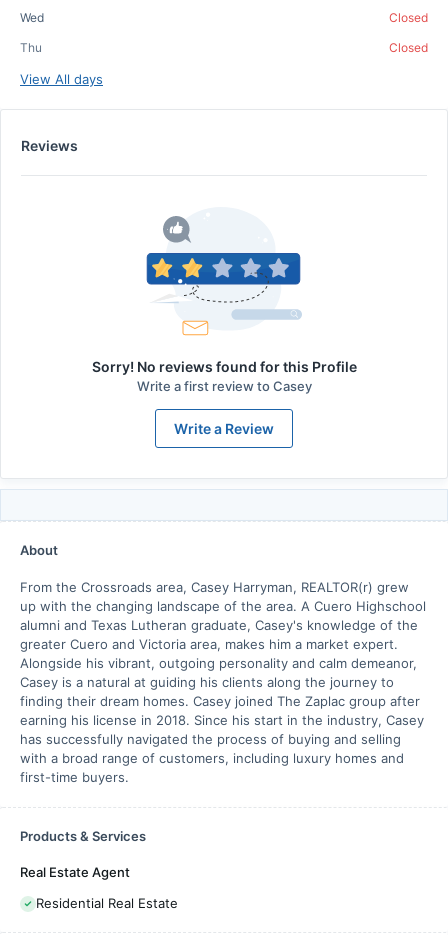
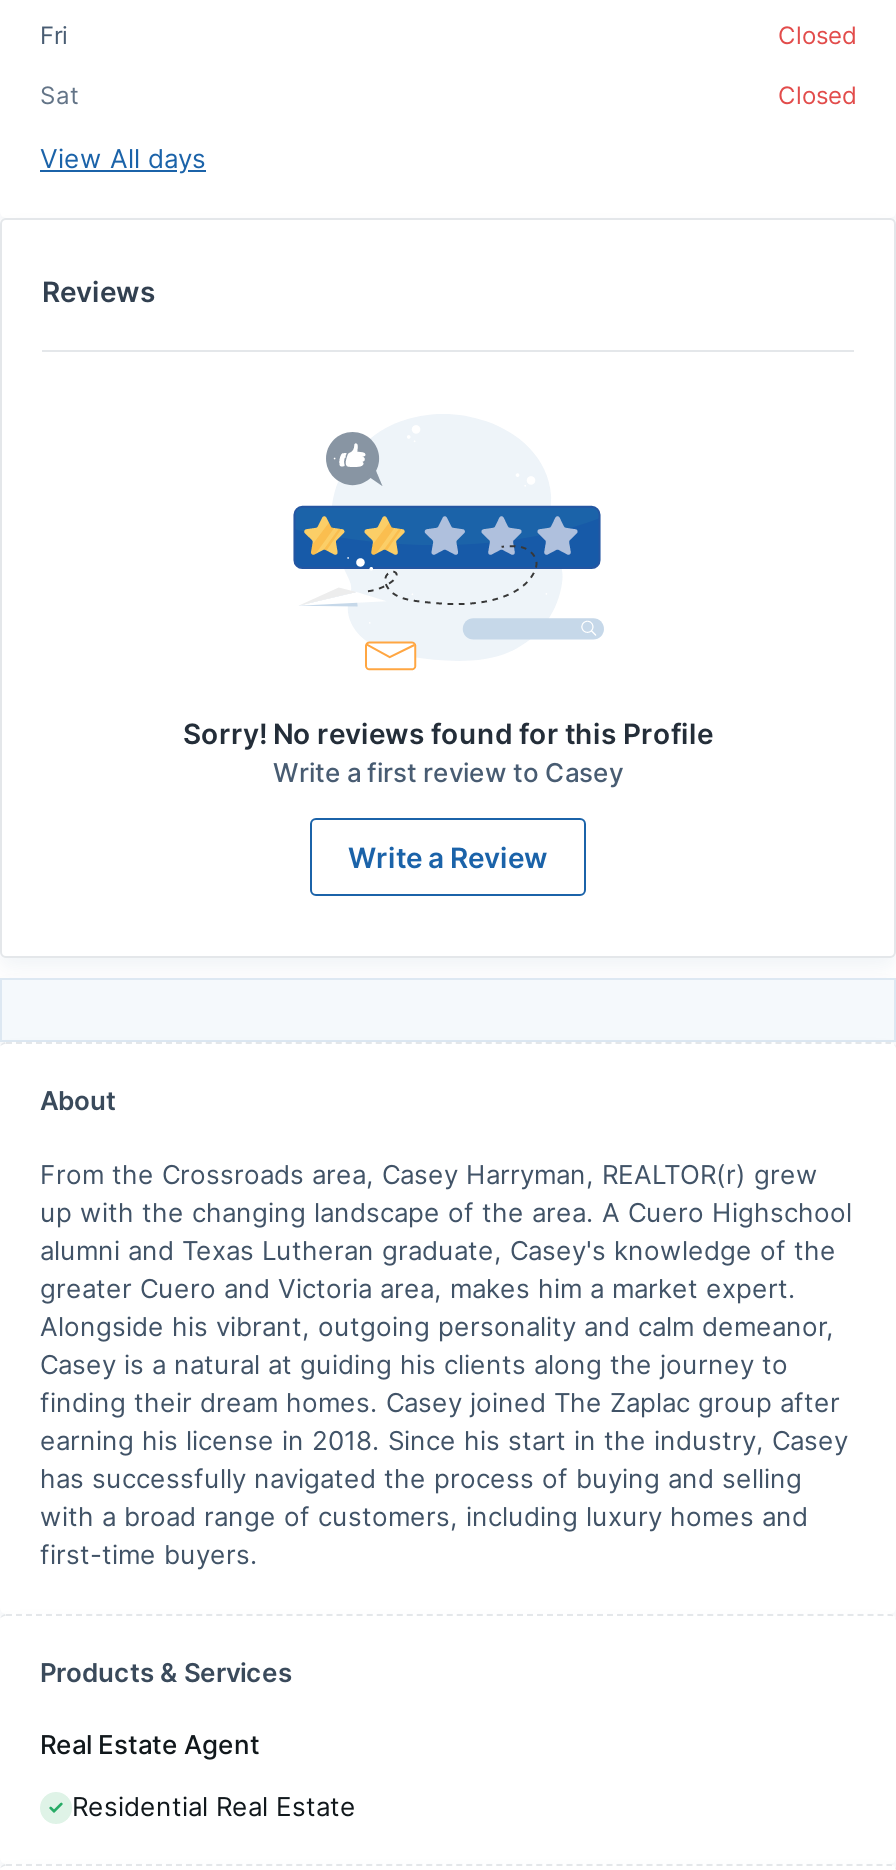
- Wed
+ Fri

- Thu
+ Sat
